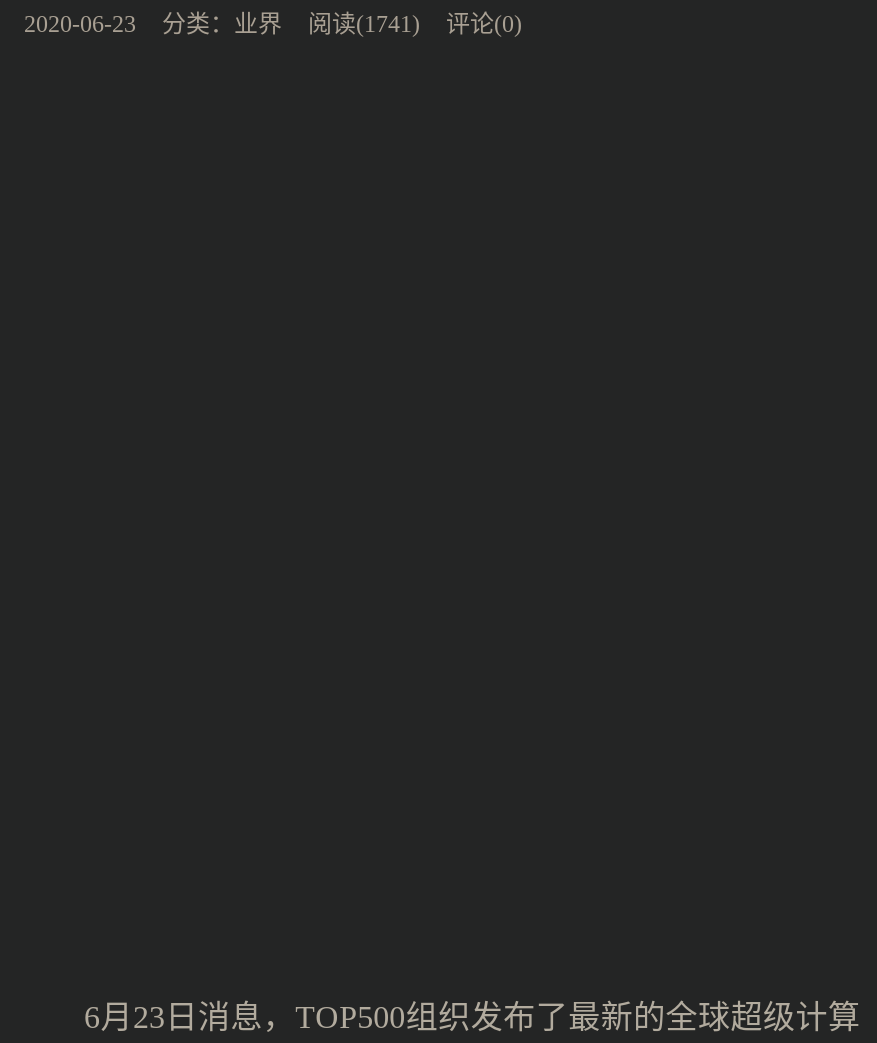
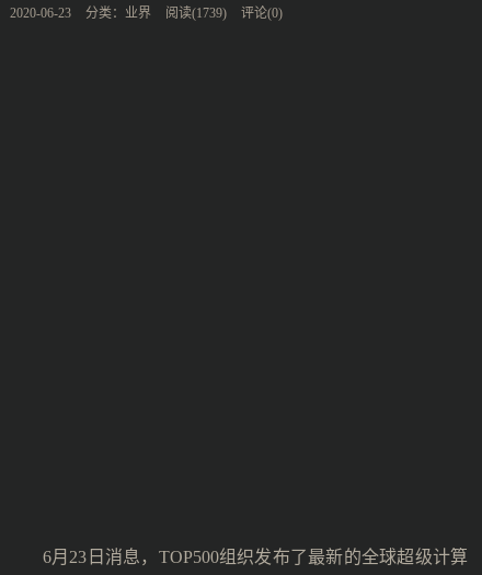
- 2020-06-23 分类：业界 阅读(1741) 评论(0)
+ 2020-06-23 分类：业界 阅读(1739) 评论(0)
